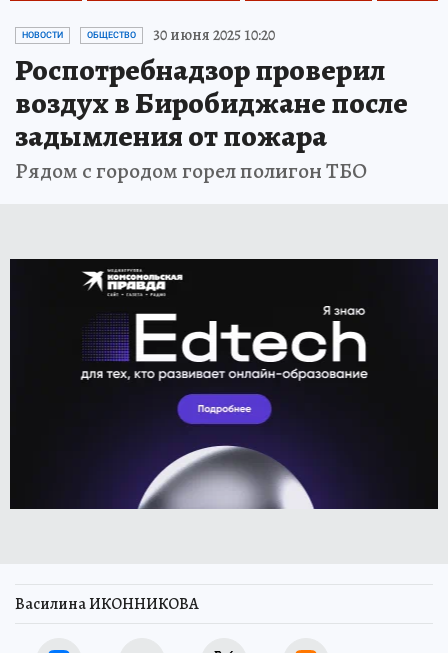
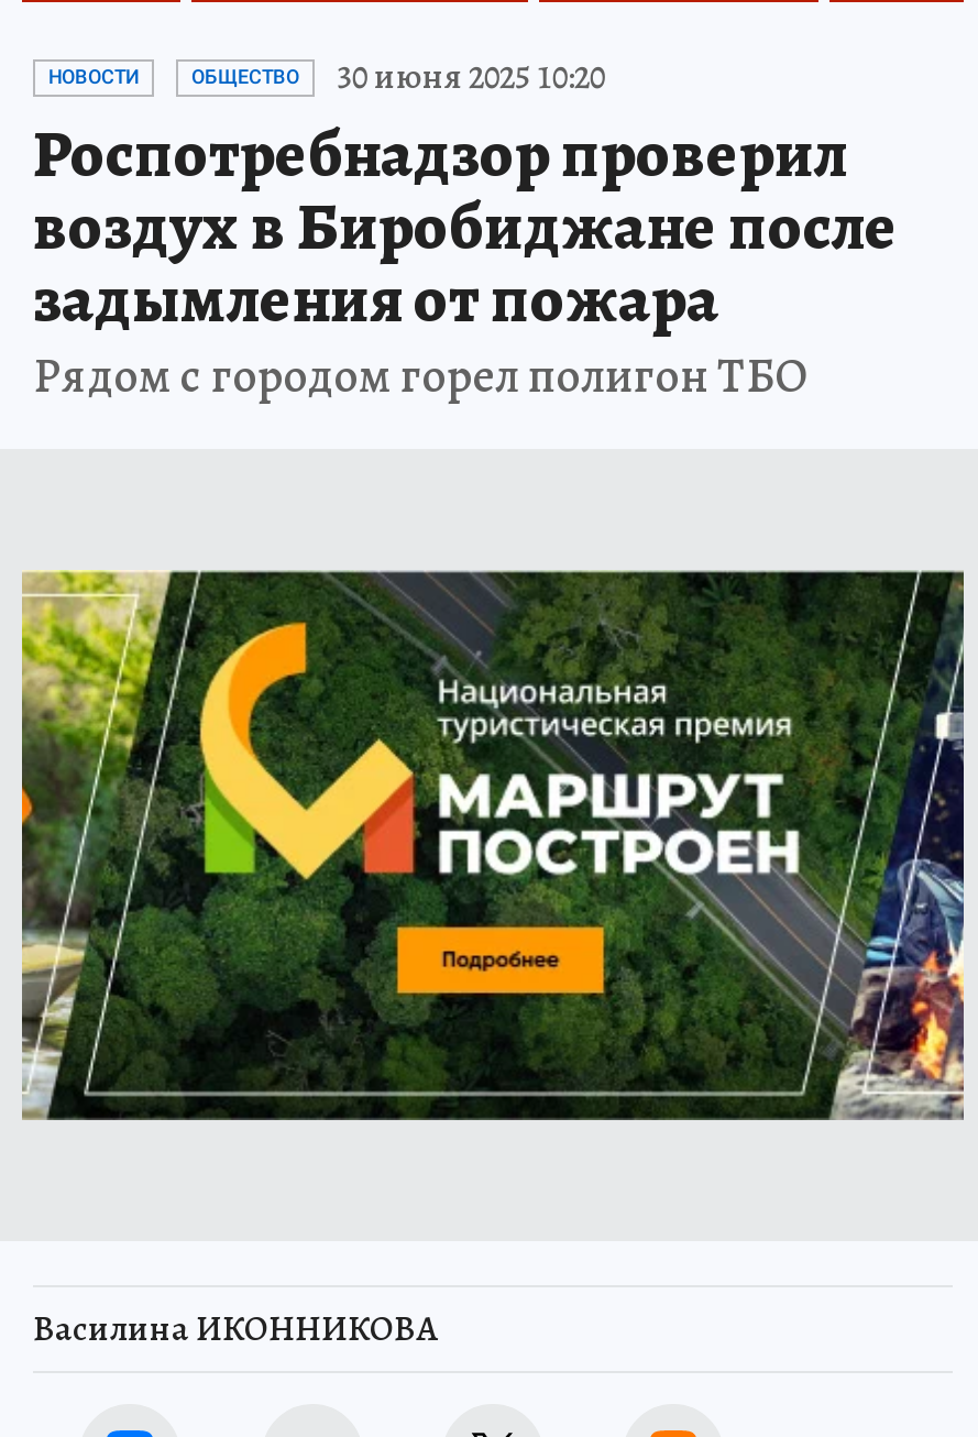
- [image]
+ [image]
